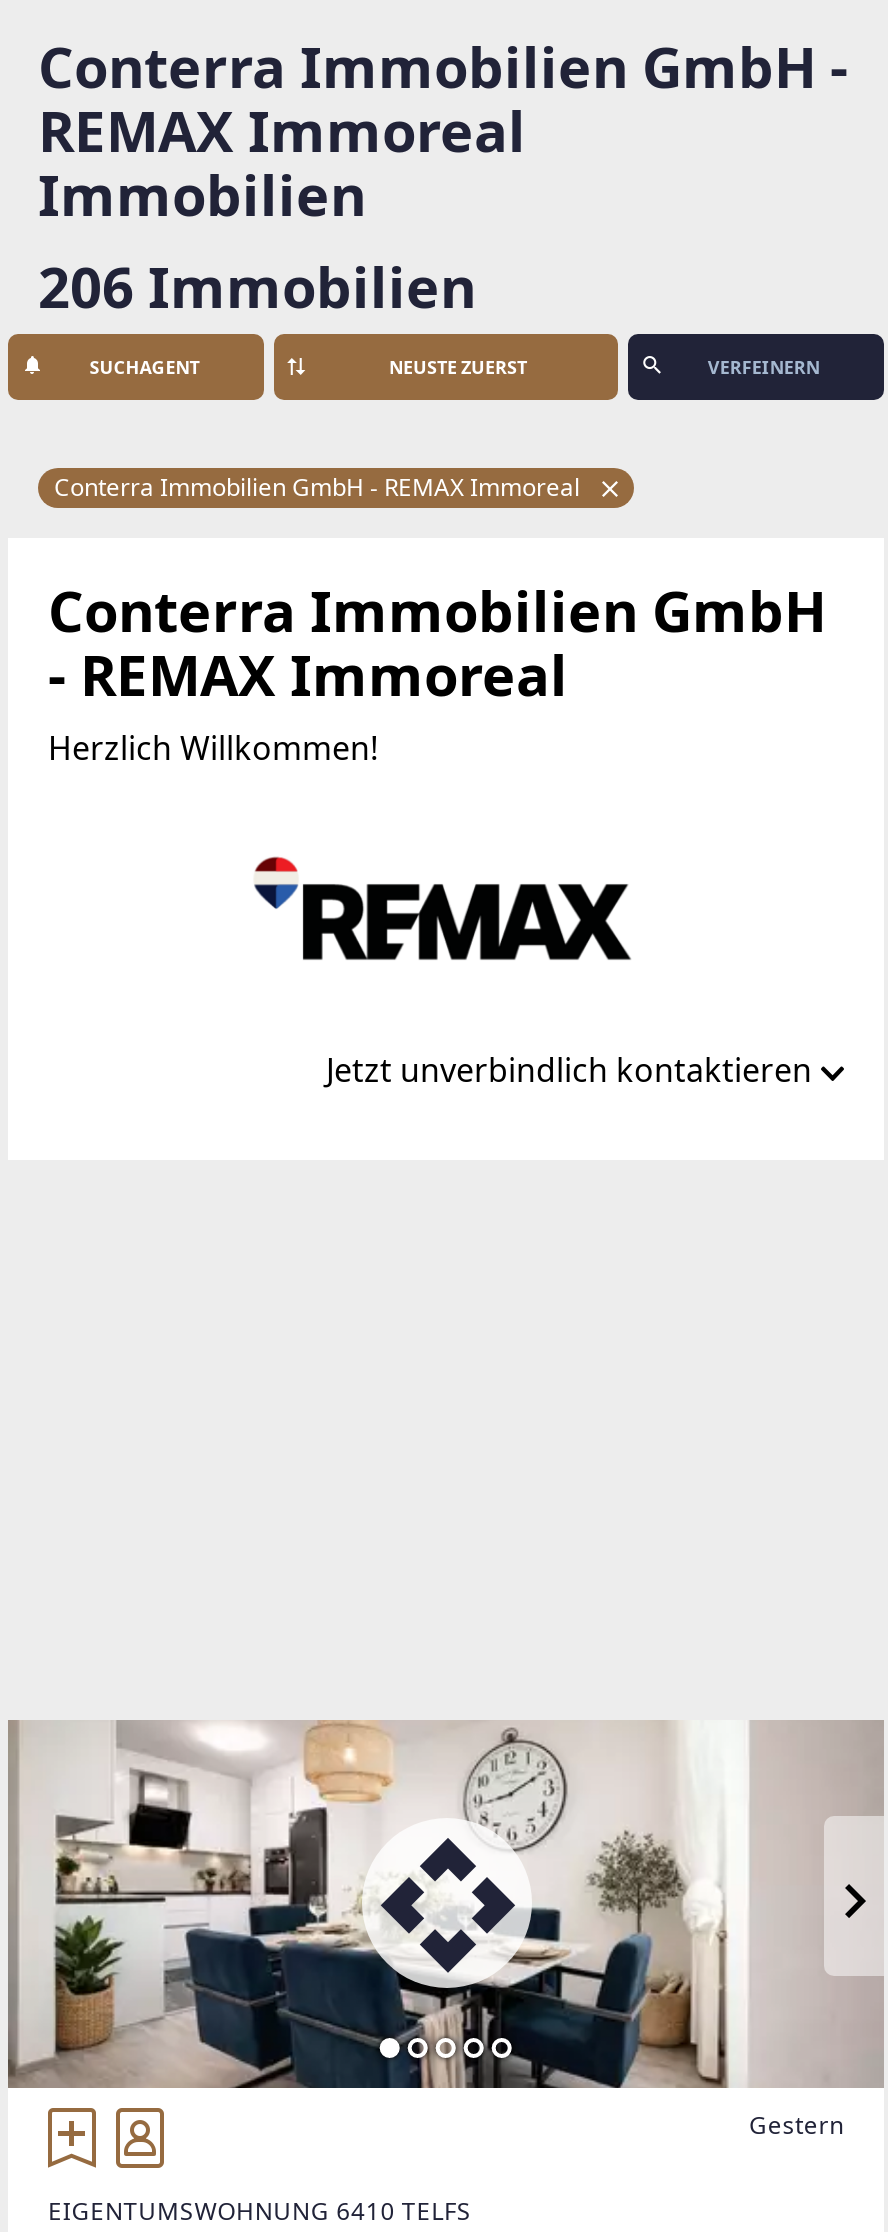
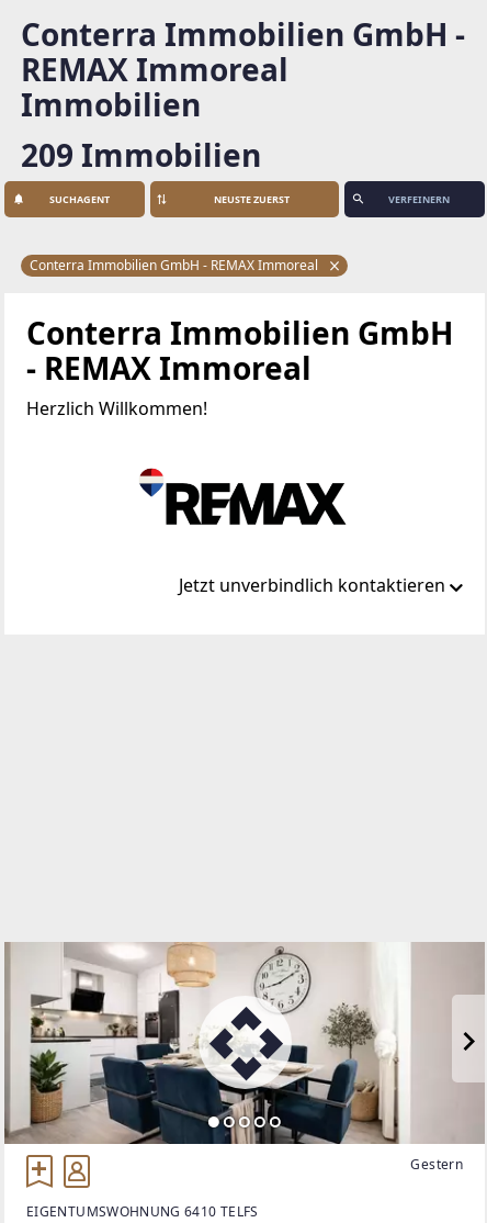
- 206 Immobilien
+ 209 Immobilien
